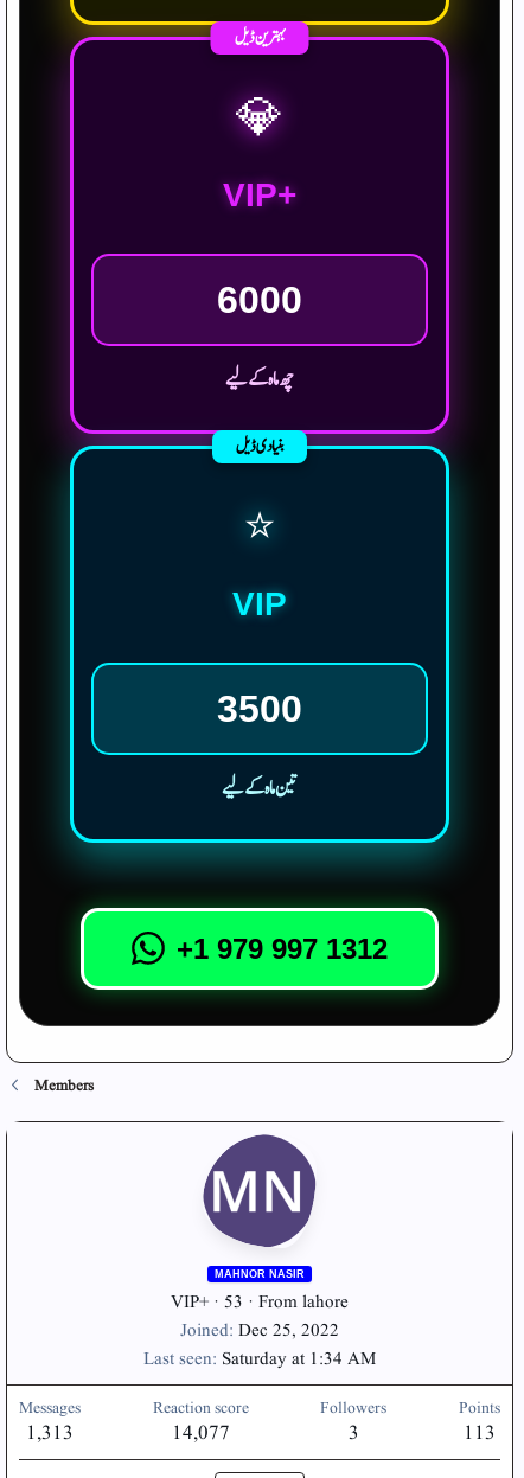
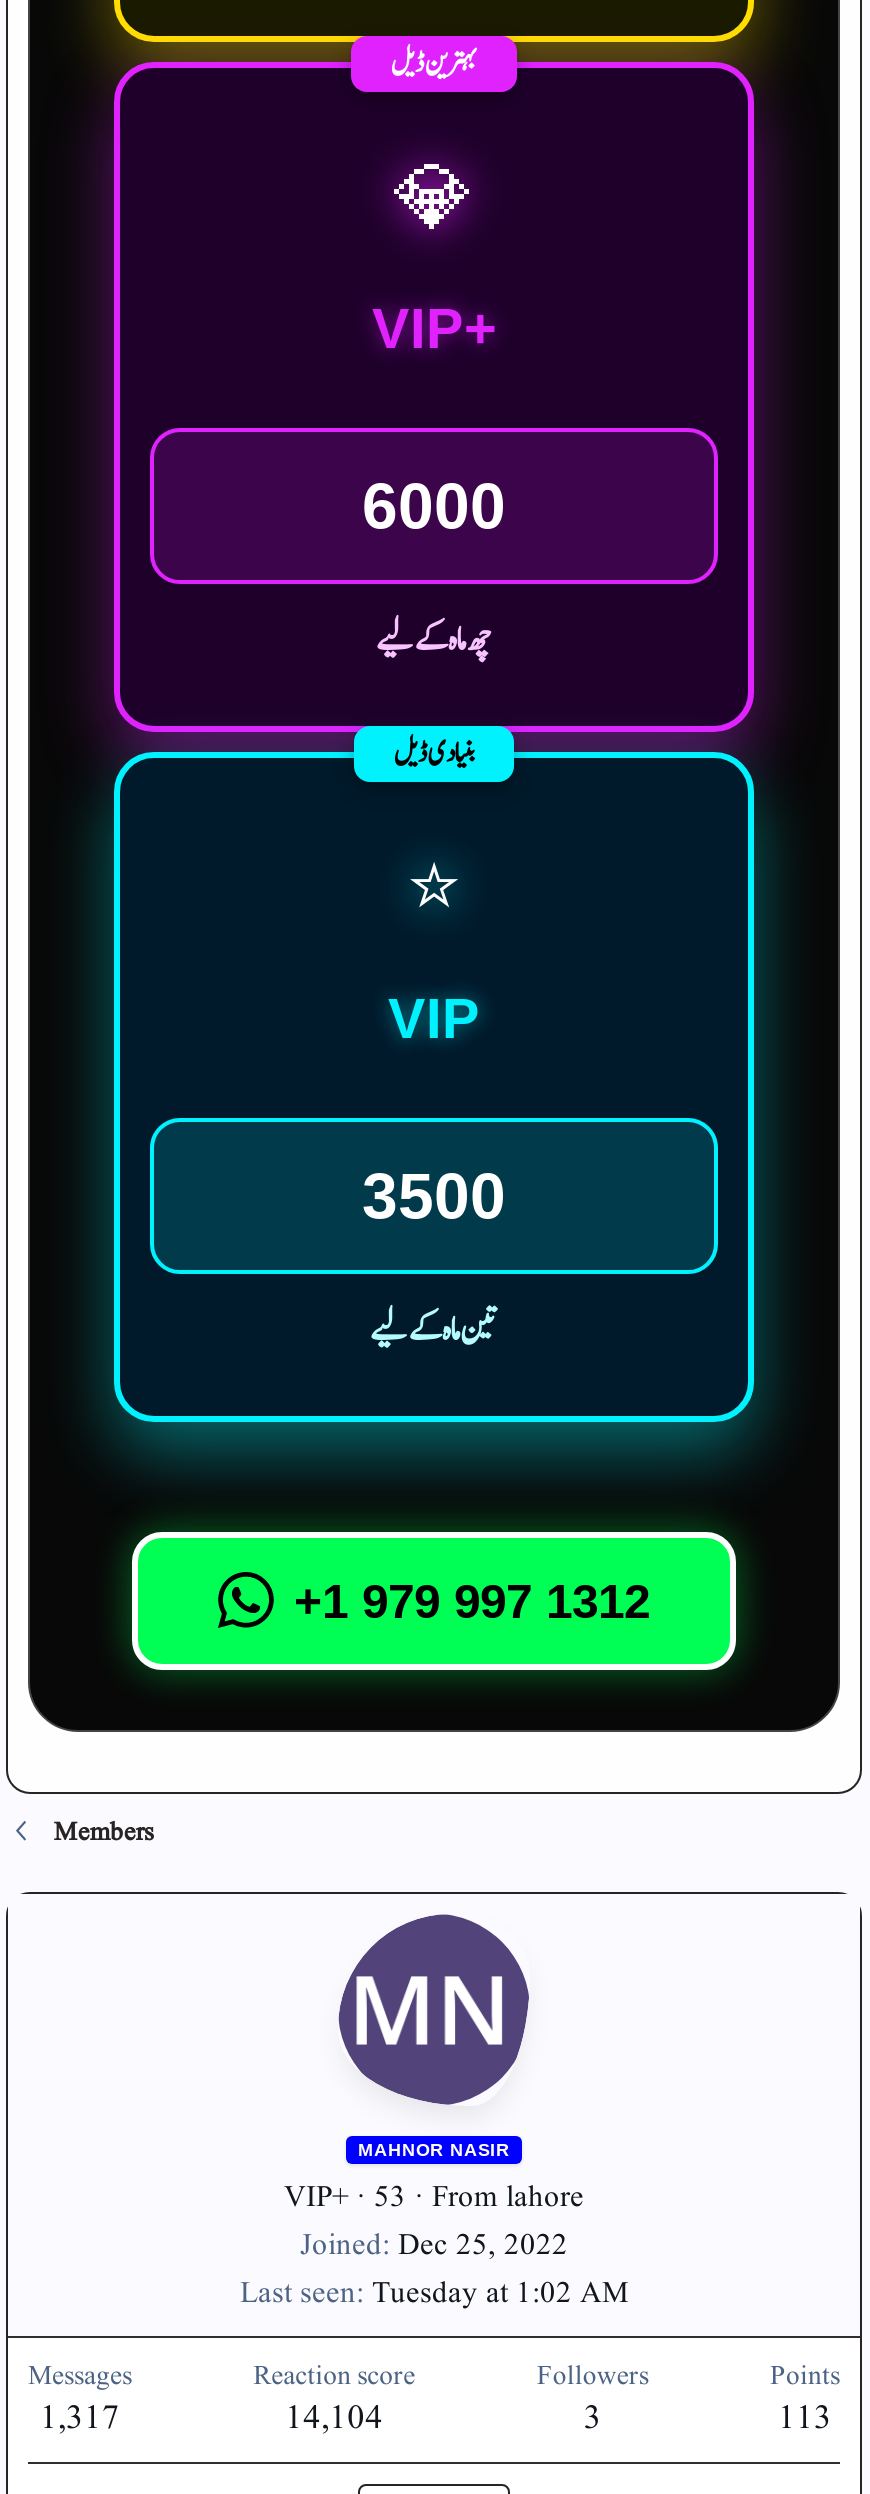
- Last seen Saturday at 1:34 AM
+ Last seen Tuesday at 1:02 AM

- 1,313
+ 1,317

- 14,077
+ 14,104
